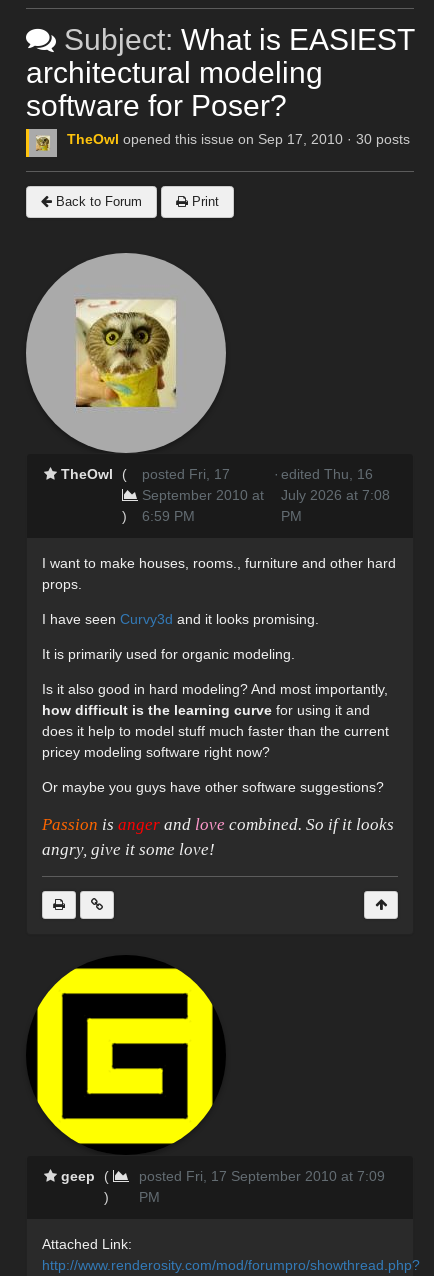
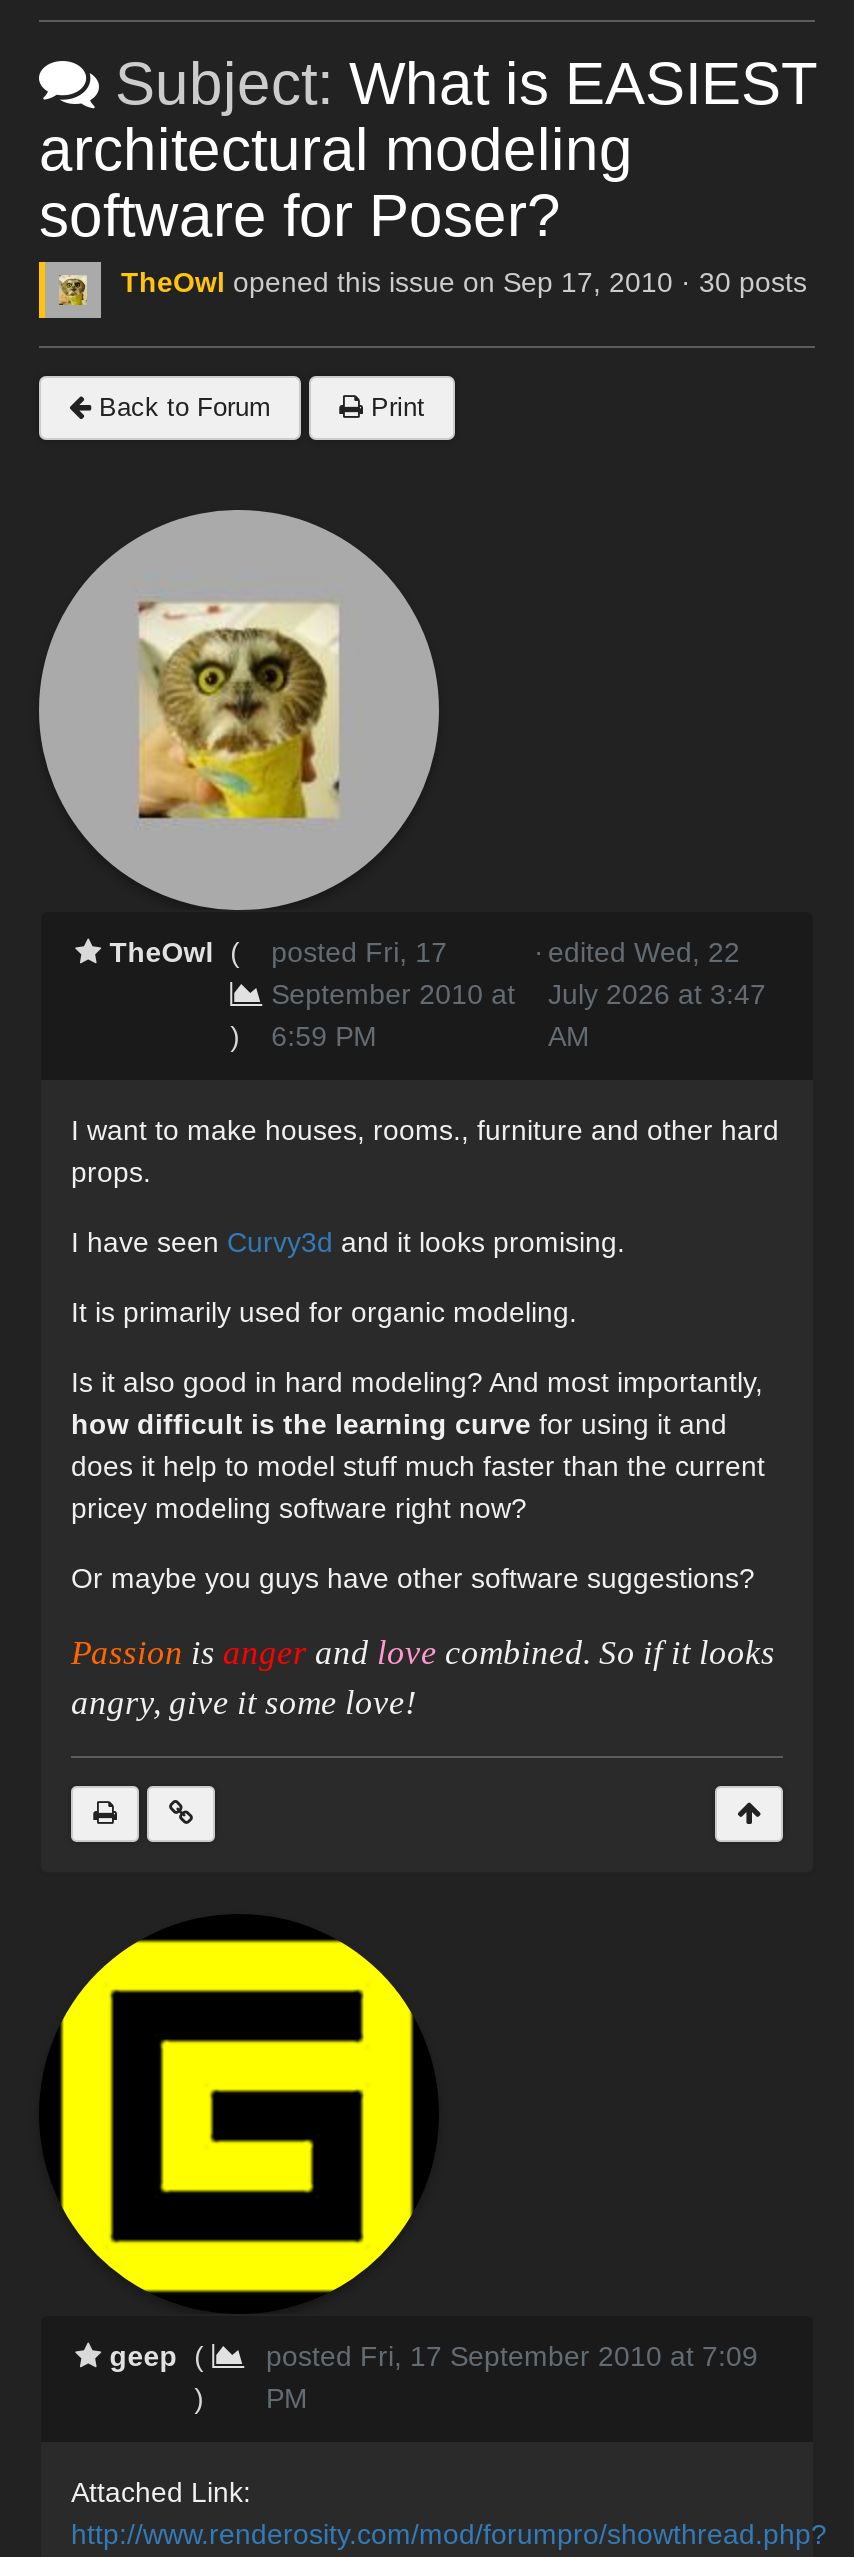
- · edited Thu, 16
- July 2026 at 7:08
- PM
+ · edited Wed, 22
+ July 2026 at 3:47
+ AM
